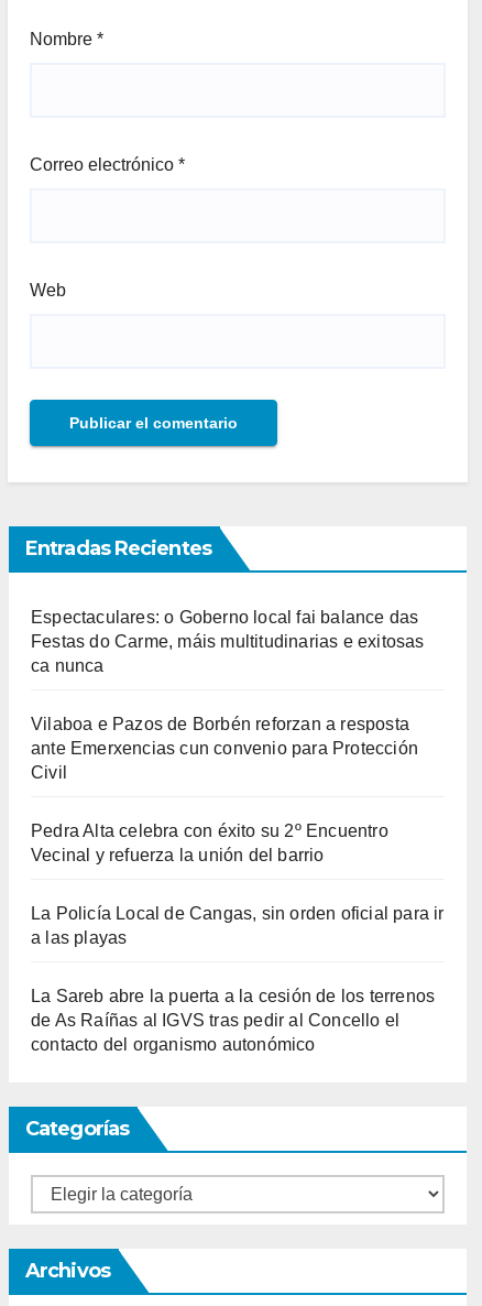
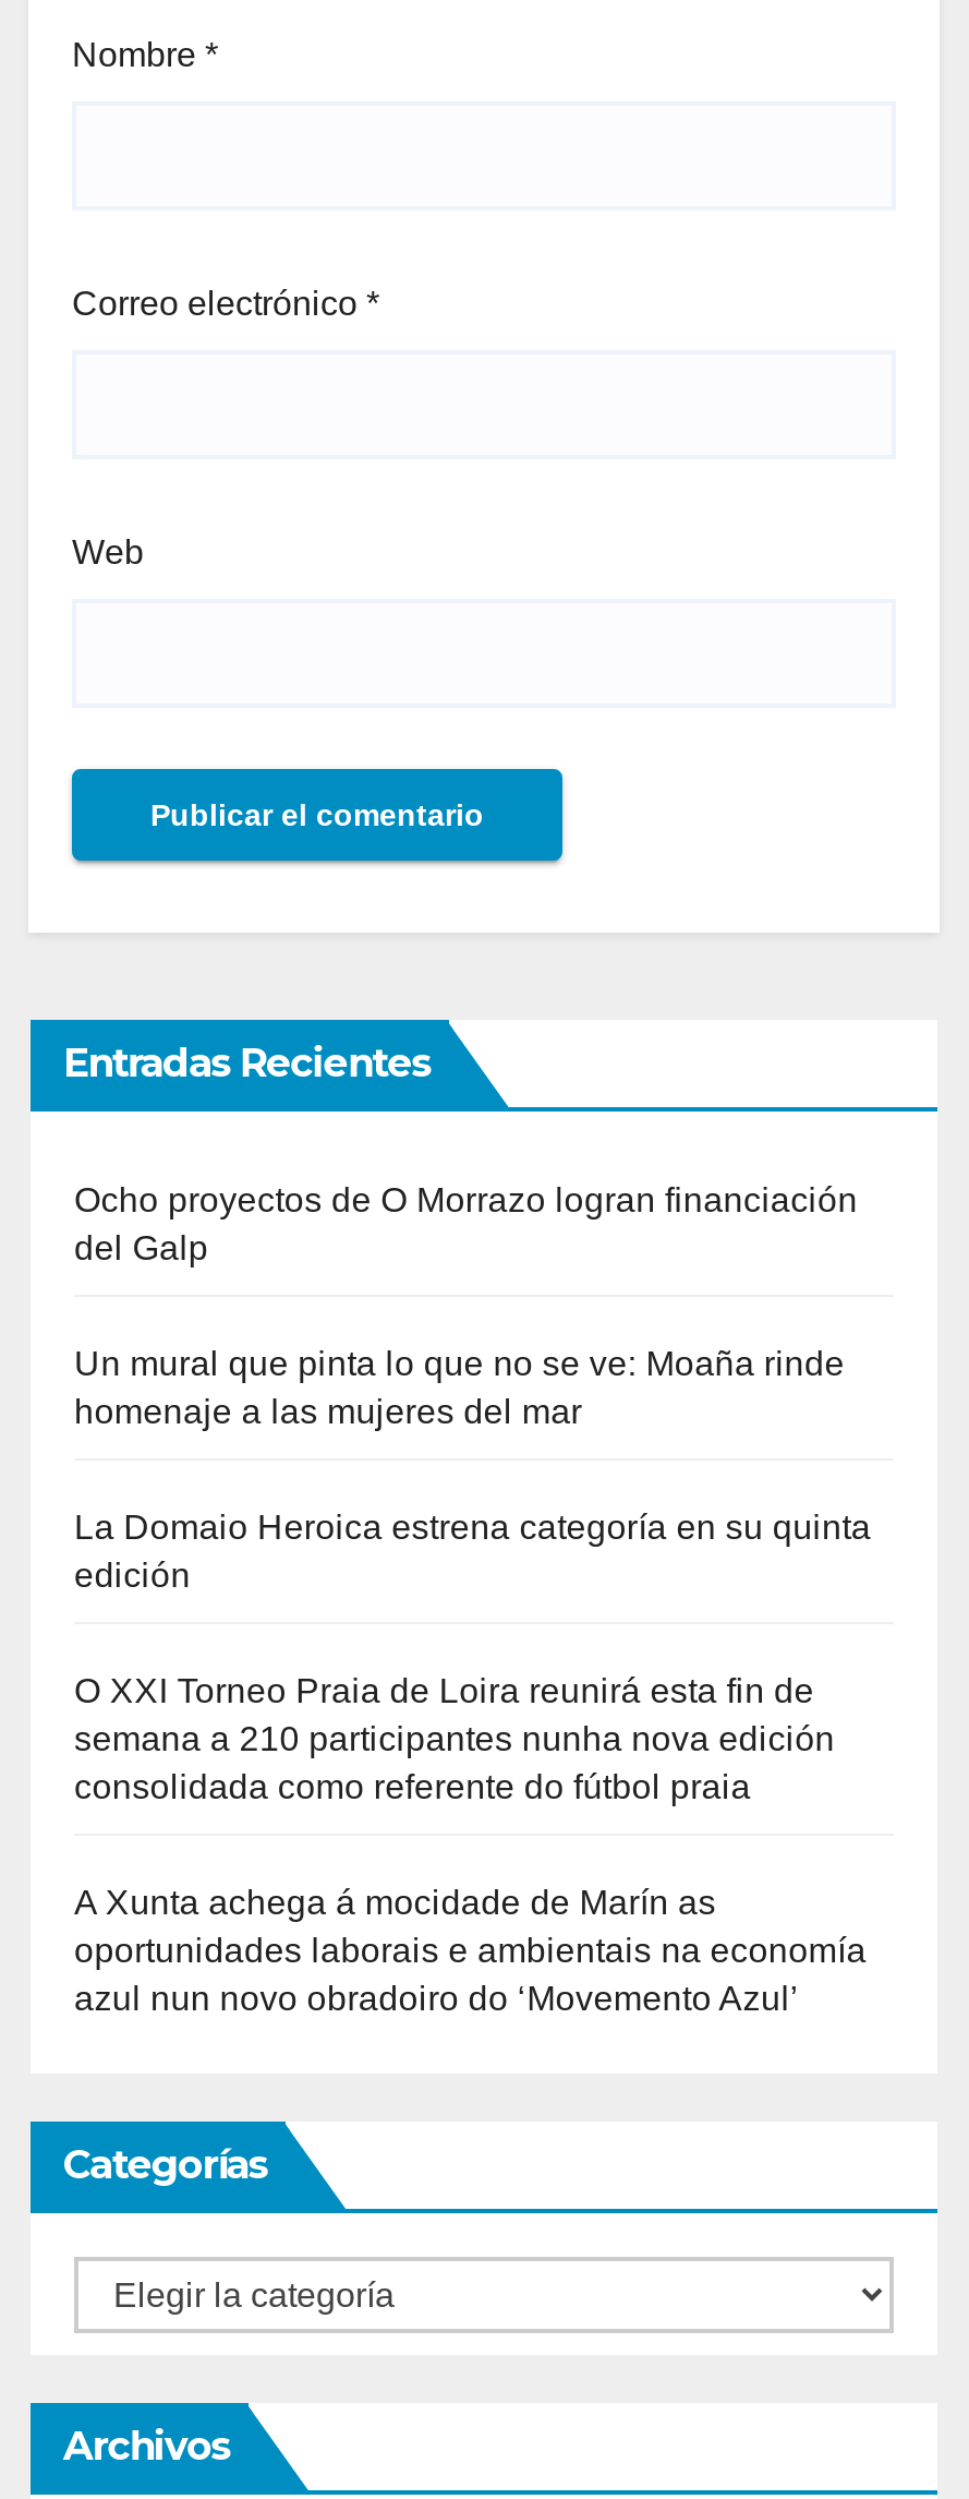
- Espectaculares: o Goberno local fai balance das
- Festas do Carme, máis multitudinarias e exitosas
- ca nunca
+ Ocho proyectos de O Morrazo logran financiación
+ del Galp

- Vilaboa e Pazos de Borbén reforzan a resposta
- ante Emerxencias cun convenio para Protección
- Civil
+ Un mural que pinta lo que no se ve: Moaña rinde
+ homenaje a las mujeres del mar

- Pedra Alta celebra con éxito su 2º Encuentro
- Vecinal y refuerza la unión del barrio
+ La Domaio Heroica estrena categoría en su quinta
+ edición

- La Policía Local de Cangas, sin orden oficial para ir
- a las playas
+ O XXI Torneo Praia de Loira reunirá esta fin de
+ semana a 210 participantes nunha nova edición
+ consolidada como referente do fútbol praia

- La Sareb abre la puerta a la cesión de los terrenos
- de As Raíñas al IGVS tras pedir al Concello el
- contacto del organismo autonómico
+ A Xunta achega á mocidade de Marín as
+ oportunidades laborais e ambientais na economía
+ azul nun novo obradoiro do ‘Movemento Azul’
